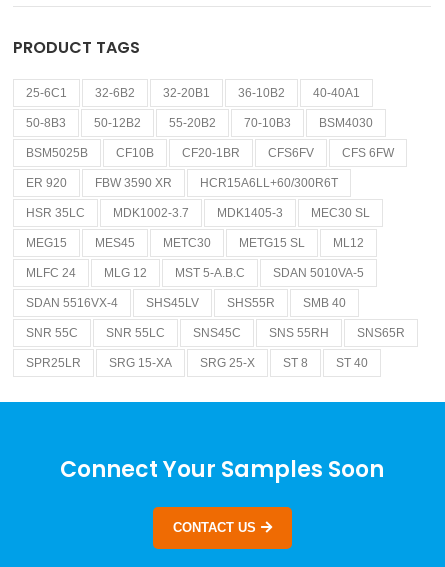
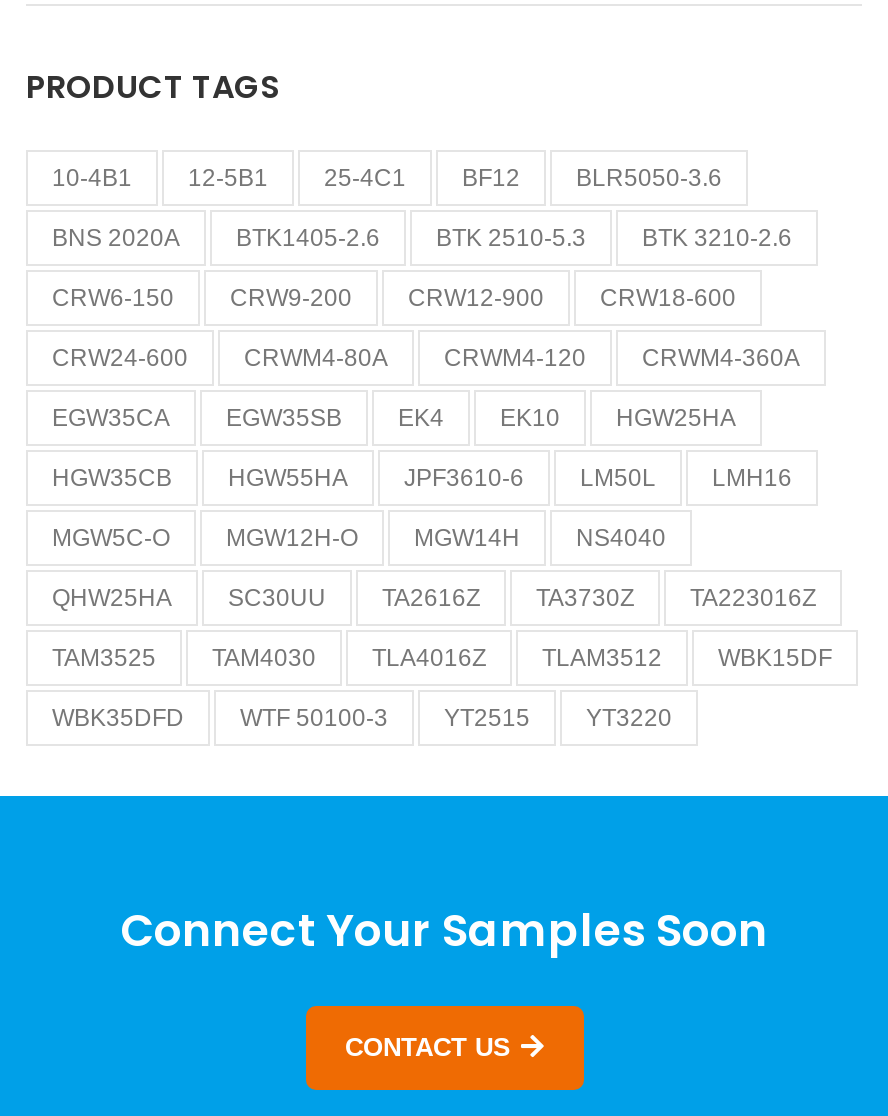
- 25-6C1
- 32-6B2
- 32-20B1
- 36-10B2
- 40-40A1
+ 10-4B1
+ 12-5B1
+ 25-4C1
+ BF12
+ BLR5050-3.6

- 50-8B3
- 50-12B2
- 55-20B2
- 70-10B3
- BSM4030
+ BNS 2020A
+ BTK1405-2.6
+ BTK 2510-5.3
+ BTK 3210-2.6

- BSM5025B
- CF10B
- CF20-1BR
- CFS6FV
- CFS 6FW
+ CRW6-150
+ CRW9-200
+ CRW12-900
+ CRW18-600

- ER 920
- FBW 3590 XR
- HCR15A6LL+60/300R6T
+ CRW24-600
+ CRWM4-80A
+ CRWM4-120
+ CRWM4-360A

- HSR 35LC
- MDK1002-3.7
- MDK1405-3
- MEC30 SL
+ EGW35CA
+ EGW35SB
+ EK4
+ EK10
+ HGW25HA

- MEG15
- MES45
- METC30
- METG15 SL
- ML12
+ HGW35CB
+ HGW55HA
+ JPF3610-6
+ LM50L
+ LMH16

- MLFC 24
- MLG 12
- MST 5-A.B.C
- SDAN 5010VA-5
+ MGW5C-O
+ MGW12H-O
+ MGW14H
+ NS4040

- SDAN 5516VX-4
- SHS45LV
- SHS55R
- SMB 40
+ QHW25HA
+ SC30UU
+ TA2616Z
+ TA3730Z
+ TA223016Z

- SNR 55C
- SNR 55LC
- SNS45C
- SNS 55RH
- SNS65R
+ TAM3525
+ TAM4030
+ TLA4016Z
+ TLAM3512
+ WBK15DF

- SPR25LR
- SRG 15-XA
- SRG 25-X
- ST 8
- ST 40
+ WBK35DFD
+ WTF 50100-3
+ YT2515
+ YT3220
